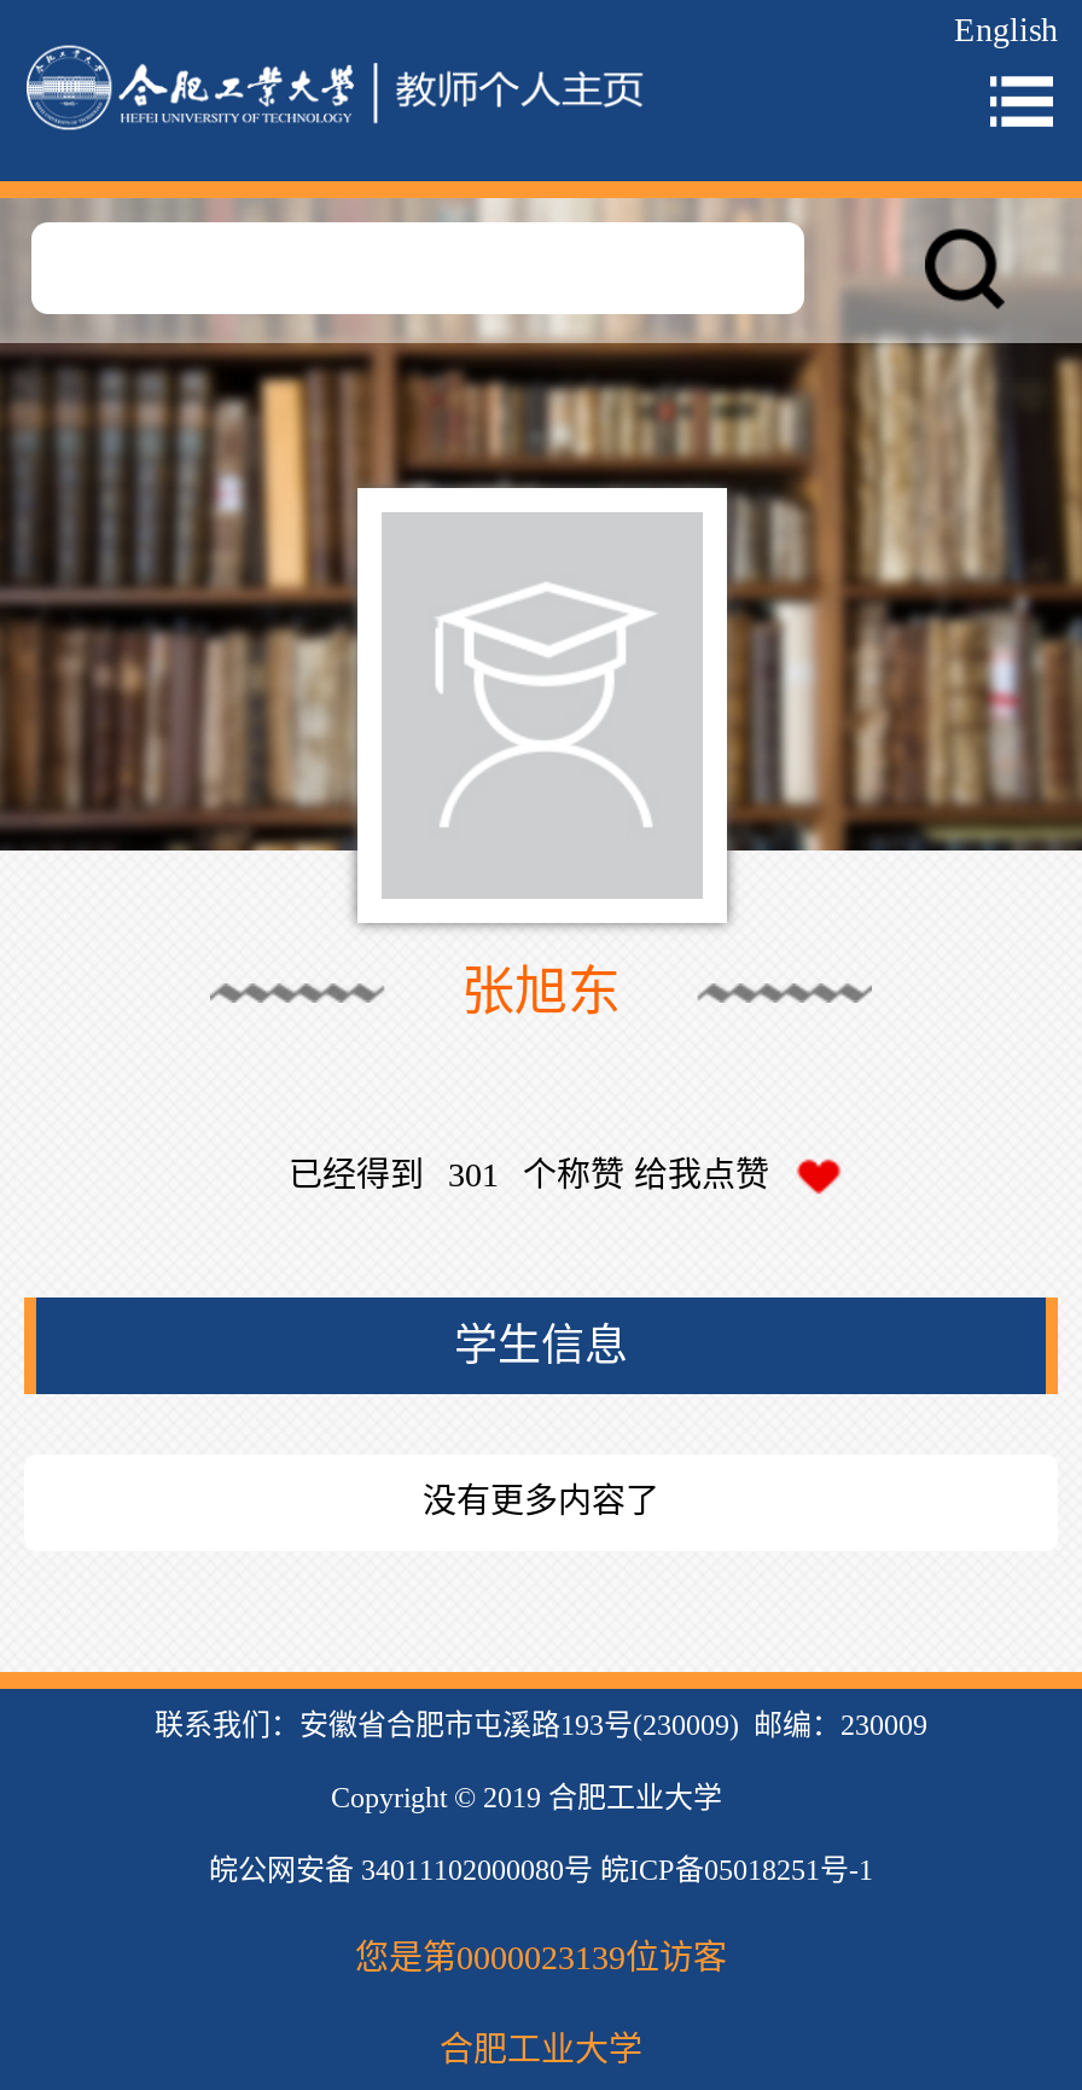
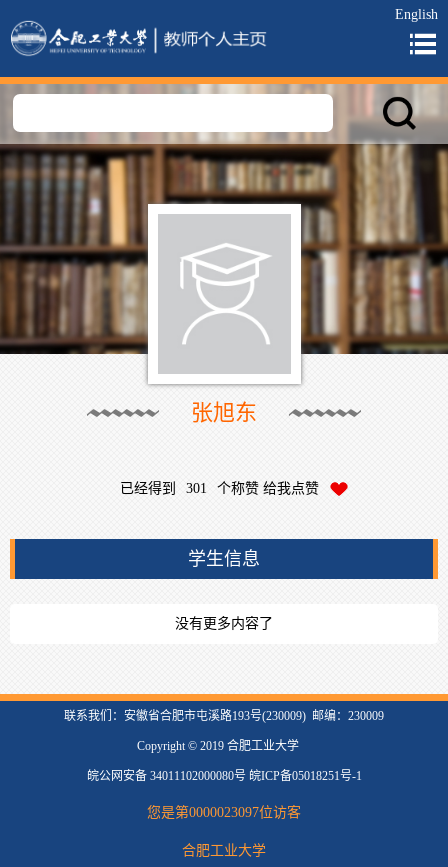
- 您是第0000023139位访客
+ 您是第0000023097位访客
